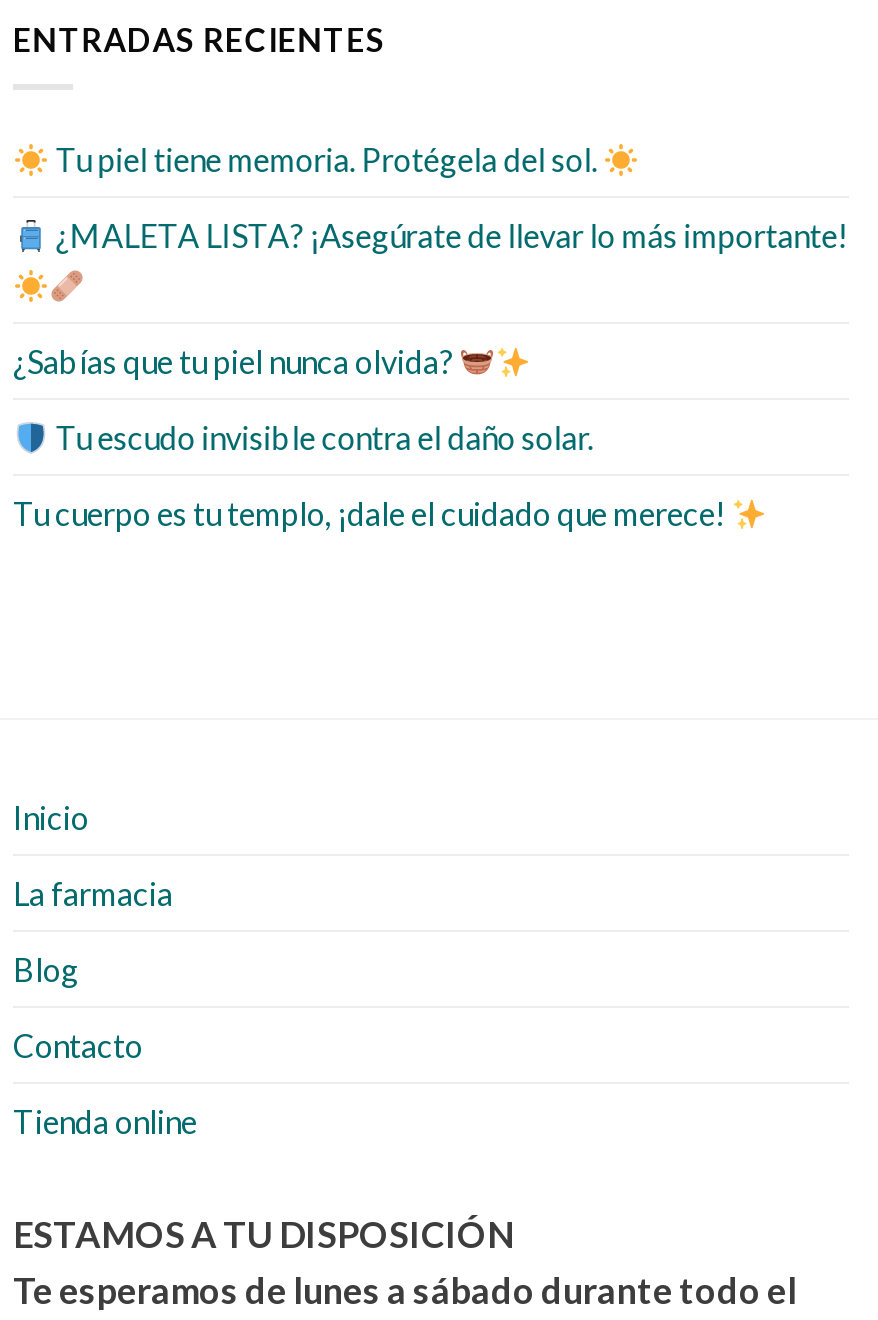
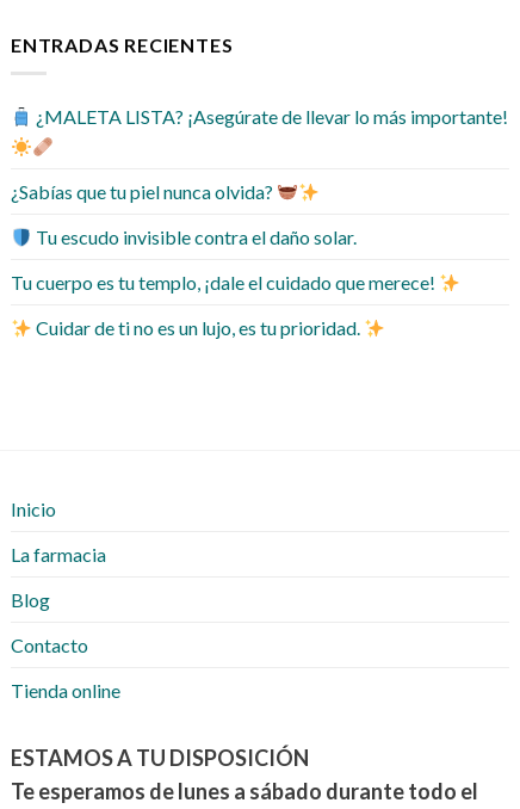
- Tu piel tiene memoria. Protégela del sol.

moved up: ¿MALETA LISTA? ¡Asegúrate de llevar lo más importante! | ¿Sabías que tu piel nunca olvida? | Tu escudo invisible contra el daño solar. | Tu cuerpo es tu templo, ¡dale el cuidado que merece!

+ Cuidar de ti no es un lujo, es tu prioridad.
